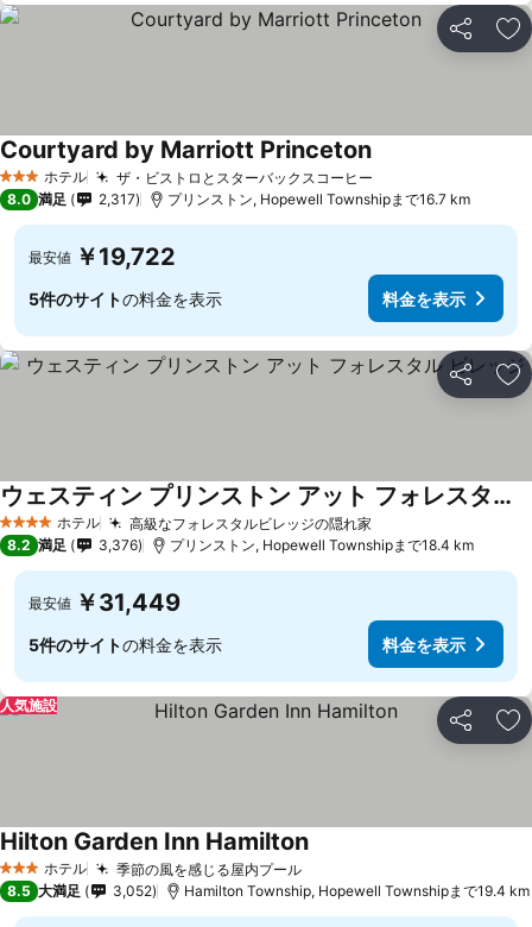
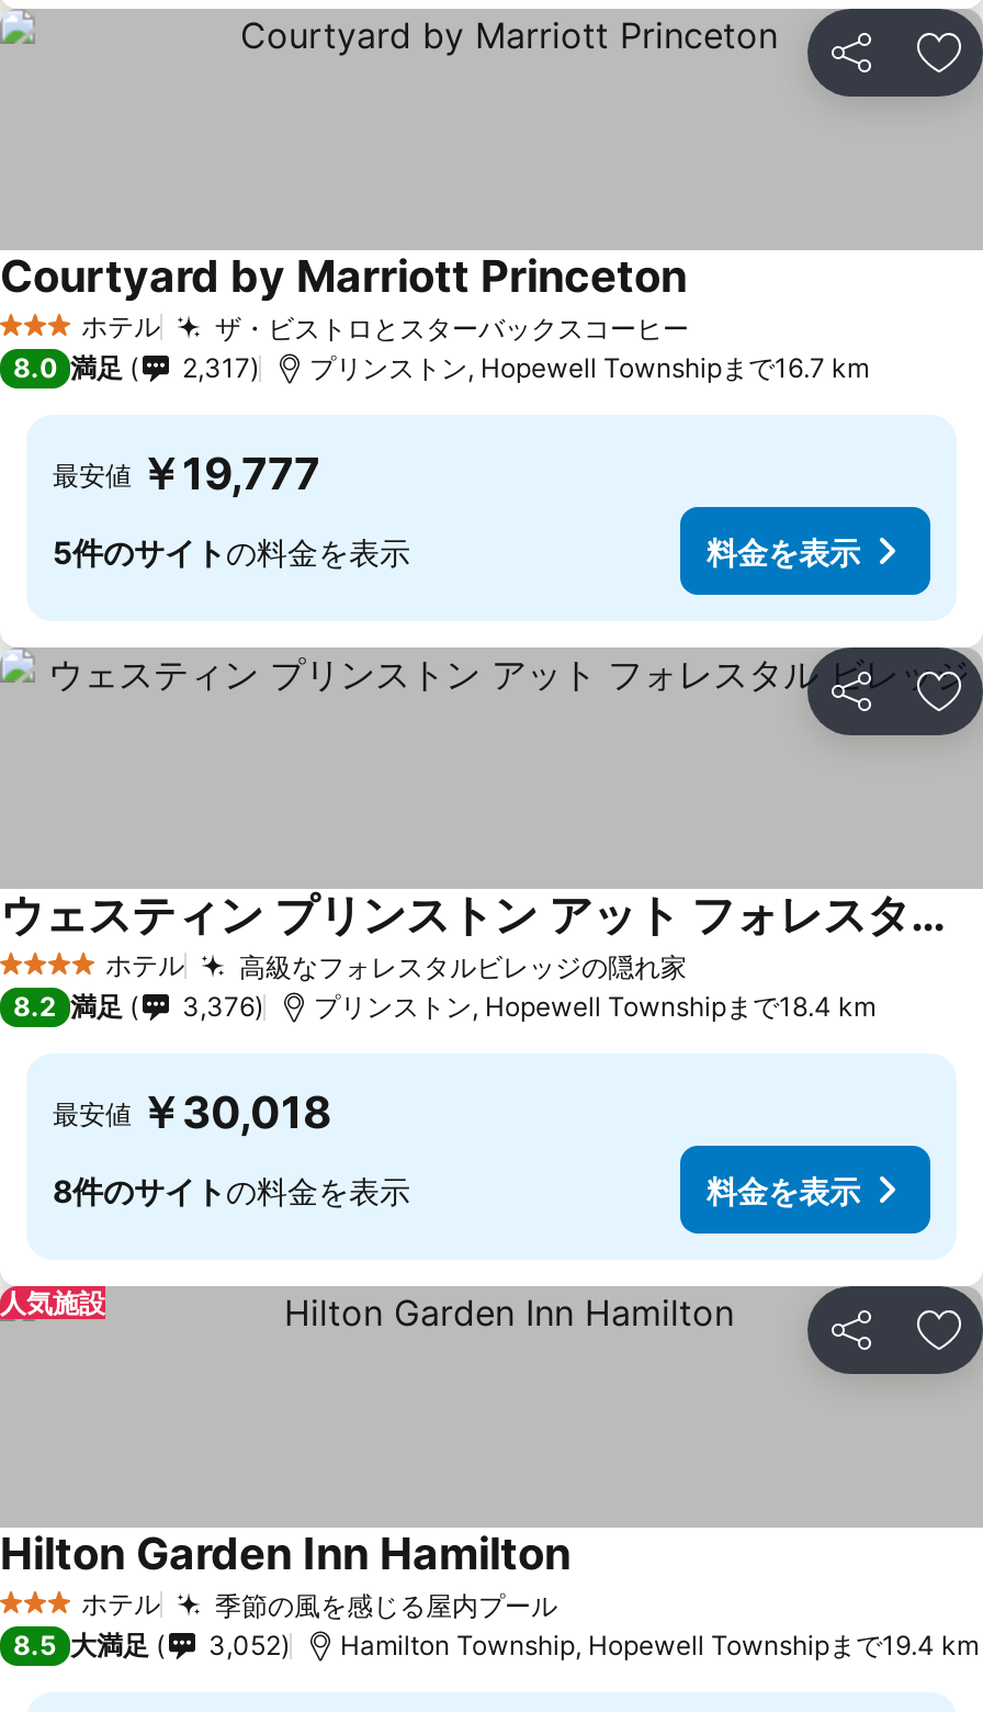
- 最安値 ￥19,722
+ 最安値 ￥19,777

- 最安値 ￥31,449
+ 最安値 ￥30,018

- 5件のサイトの料金を表示
+ 8件のサイトの料金を表示
